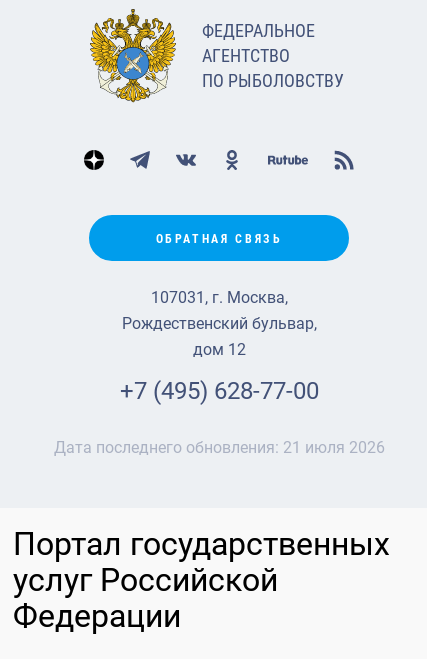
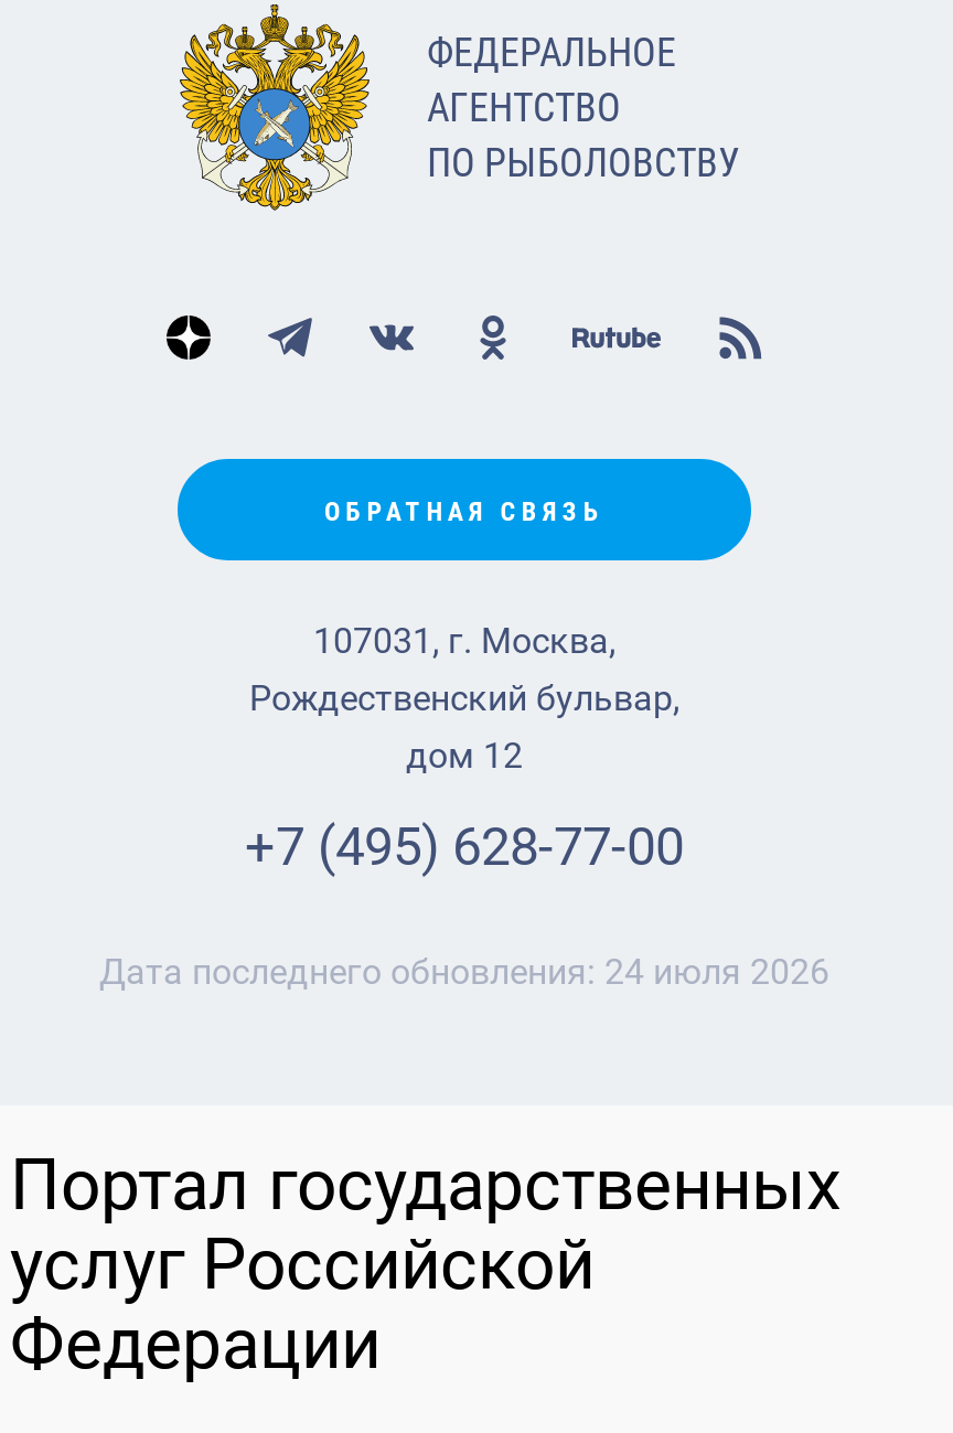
- Дата последнего обновления: 21 июля 2026
+ Дата последнего обновления: 24 июля 2026
